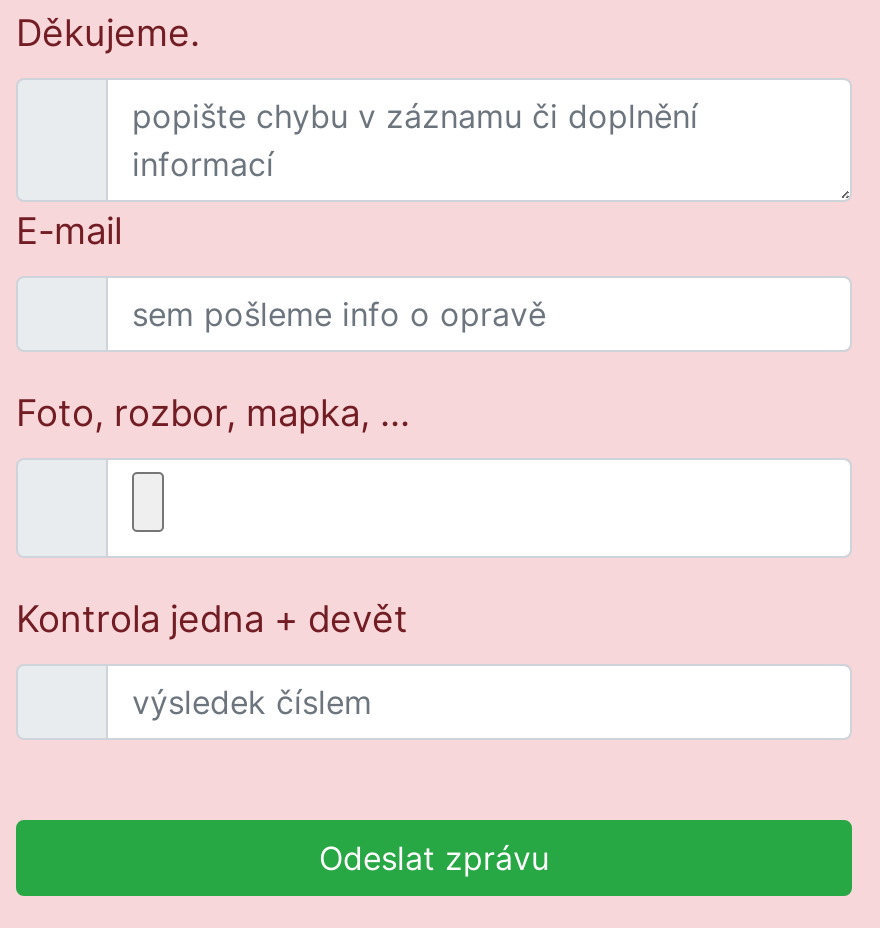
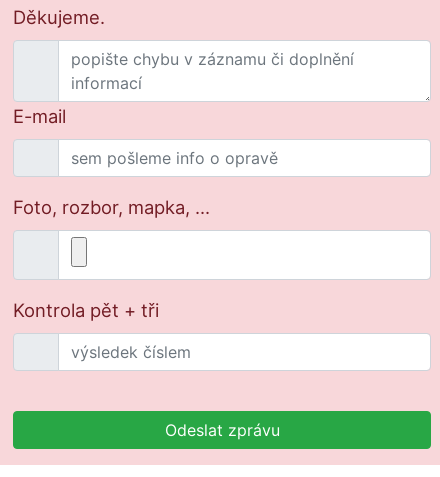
- Kontrola jedna + devět
+ Kontrola pět + tři
